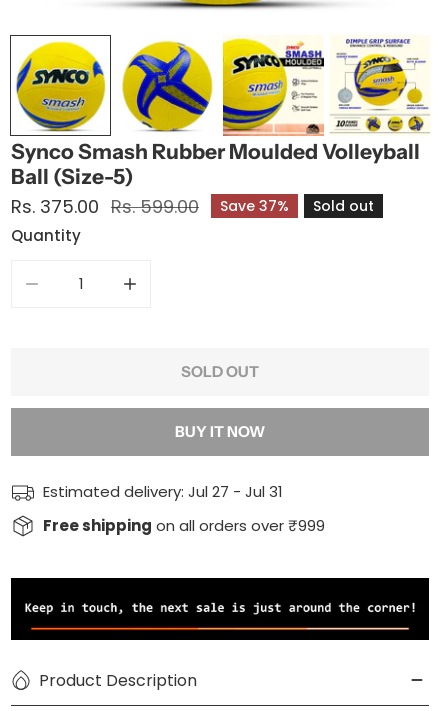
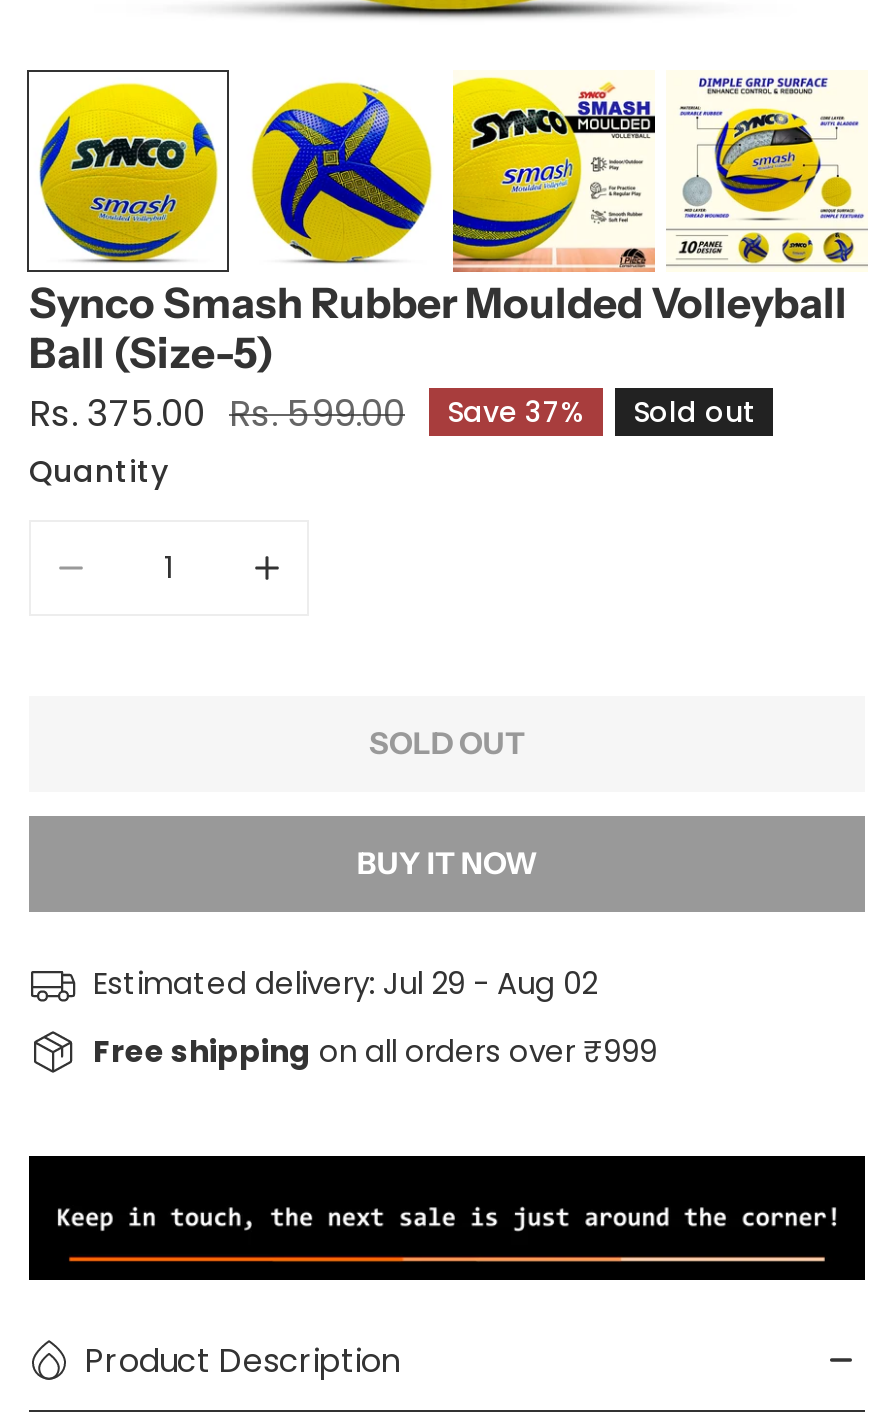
- Estimated delivery: Jul 27 - Jul 31
+ Estimated delivery: Jul 29 - Aug 02
